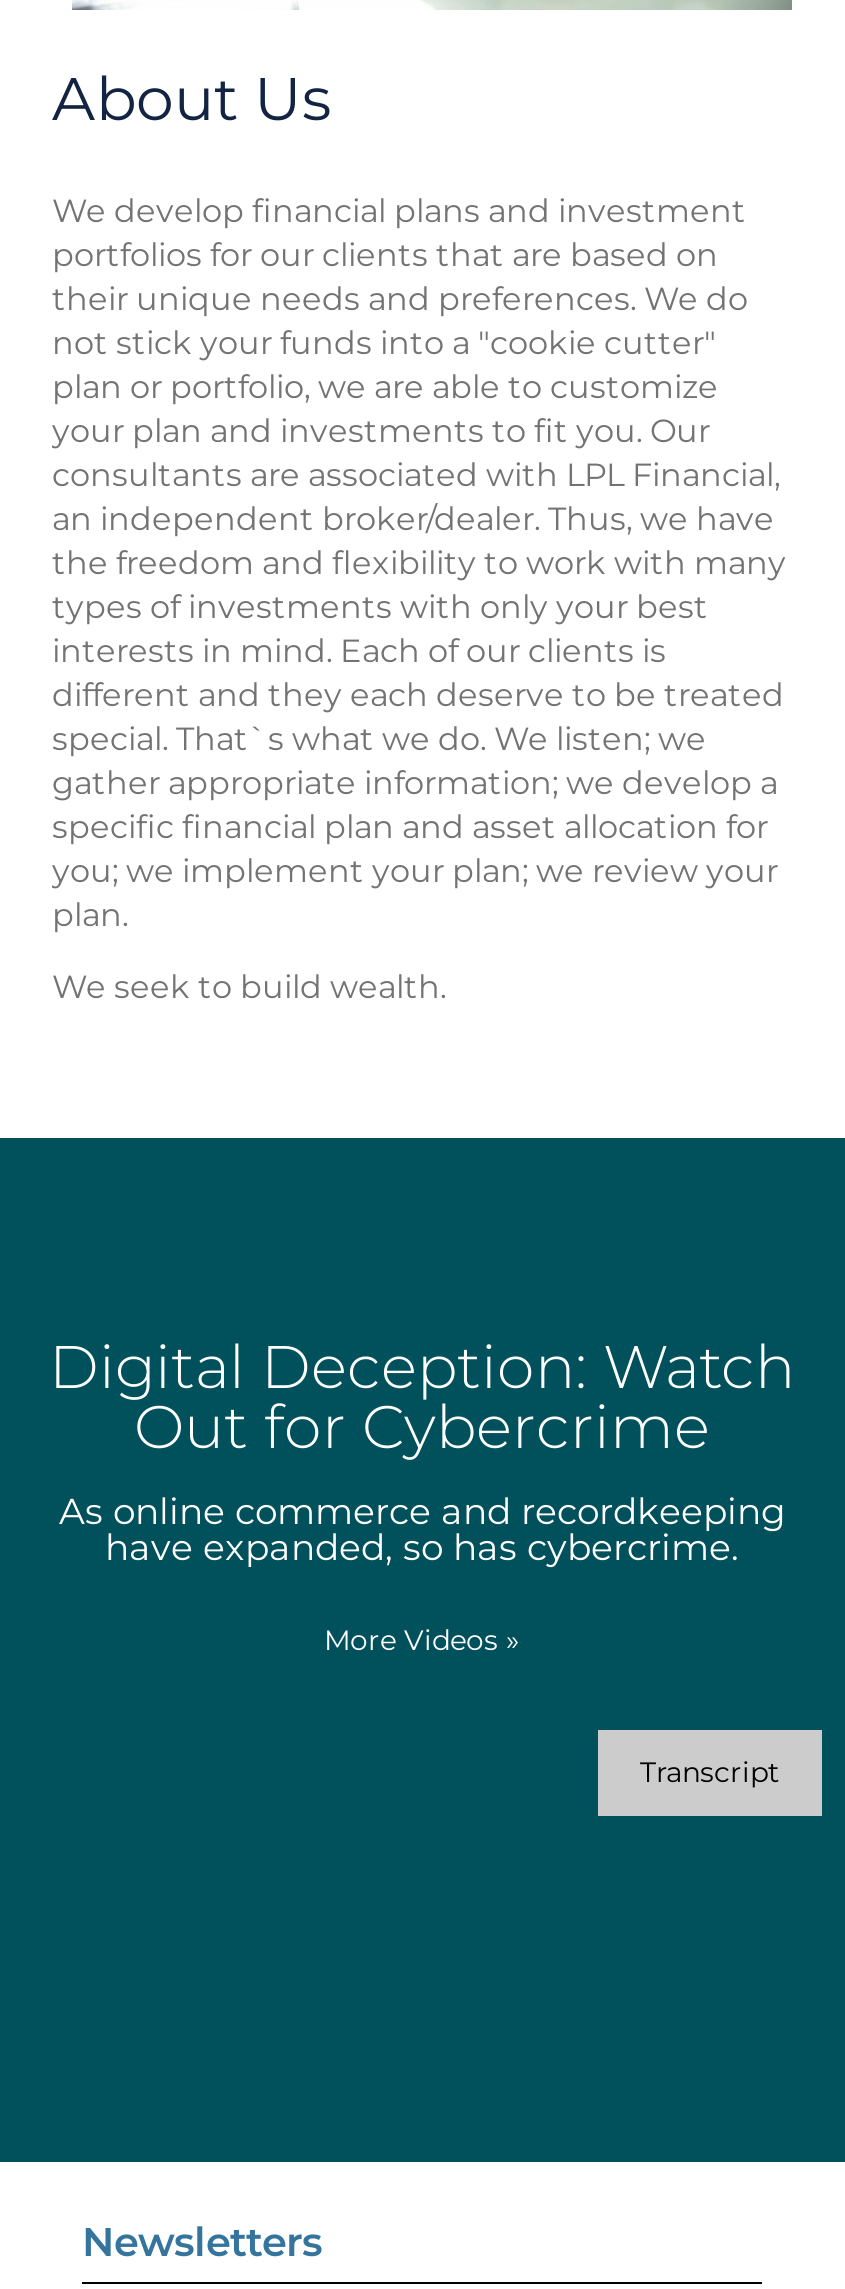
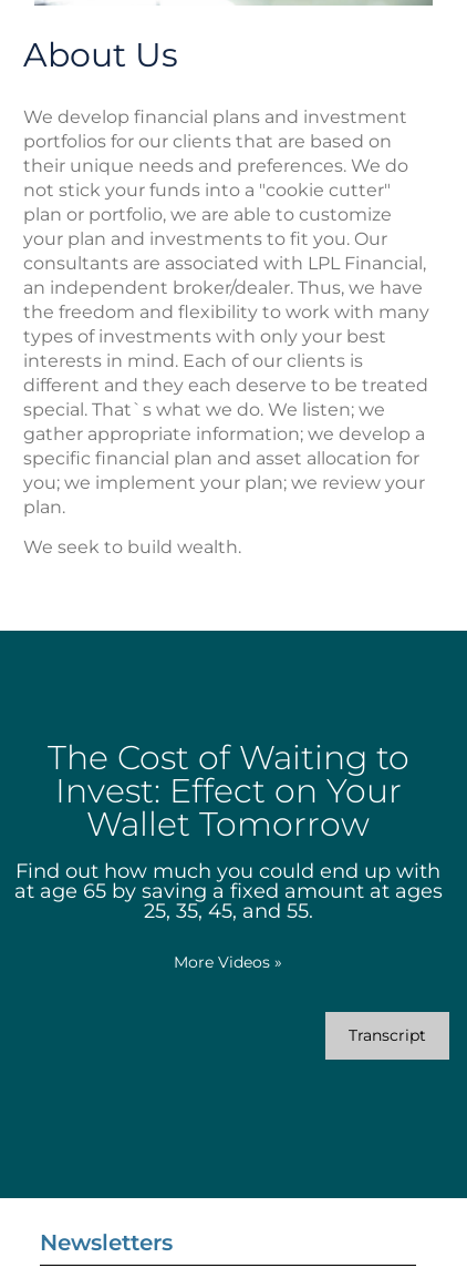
- Digital Deception: Watch
- Out for Cybercrime
- As online commerce and recordkeeping
- have expanded, so has cybercrime.
+ The Cost of Waiting to
+ Invest: Effect on Your
+ Wallet Tomorrow
+ Find out how much you could end up with
+ at age 65 by saving a fixed amount at ages
+ 25, 35, 45, and 55.

moved down: More Videos» | Transcript
